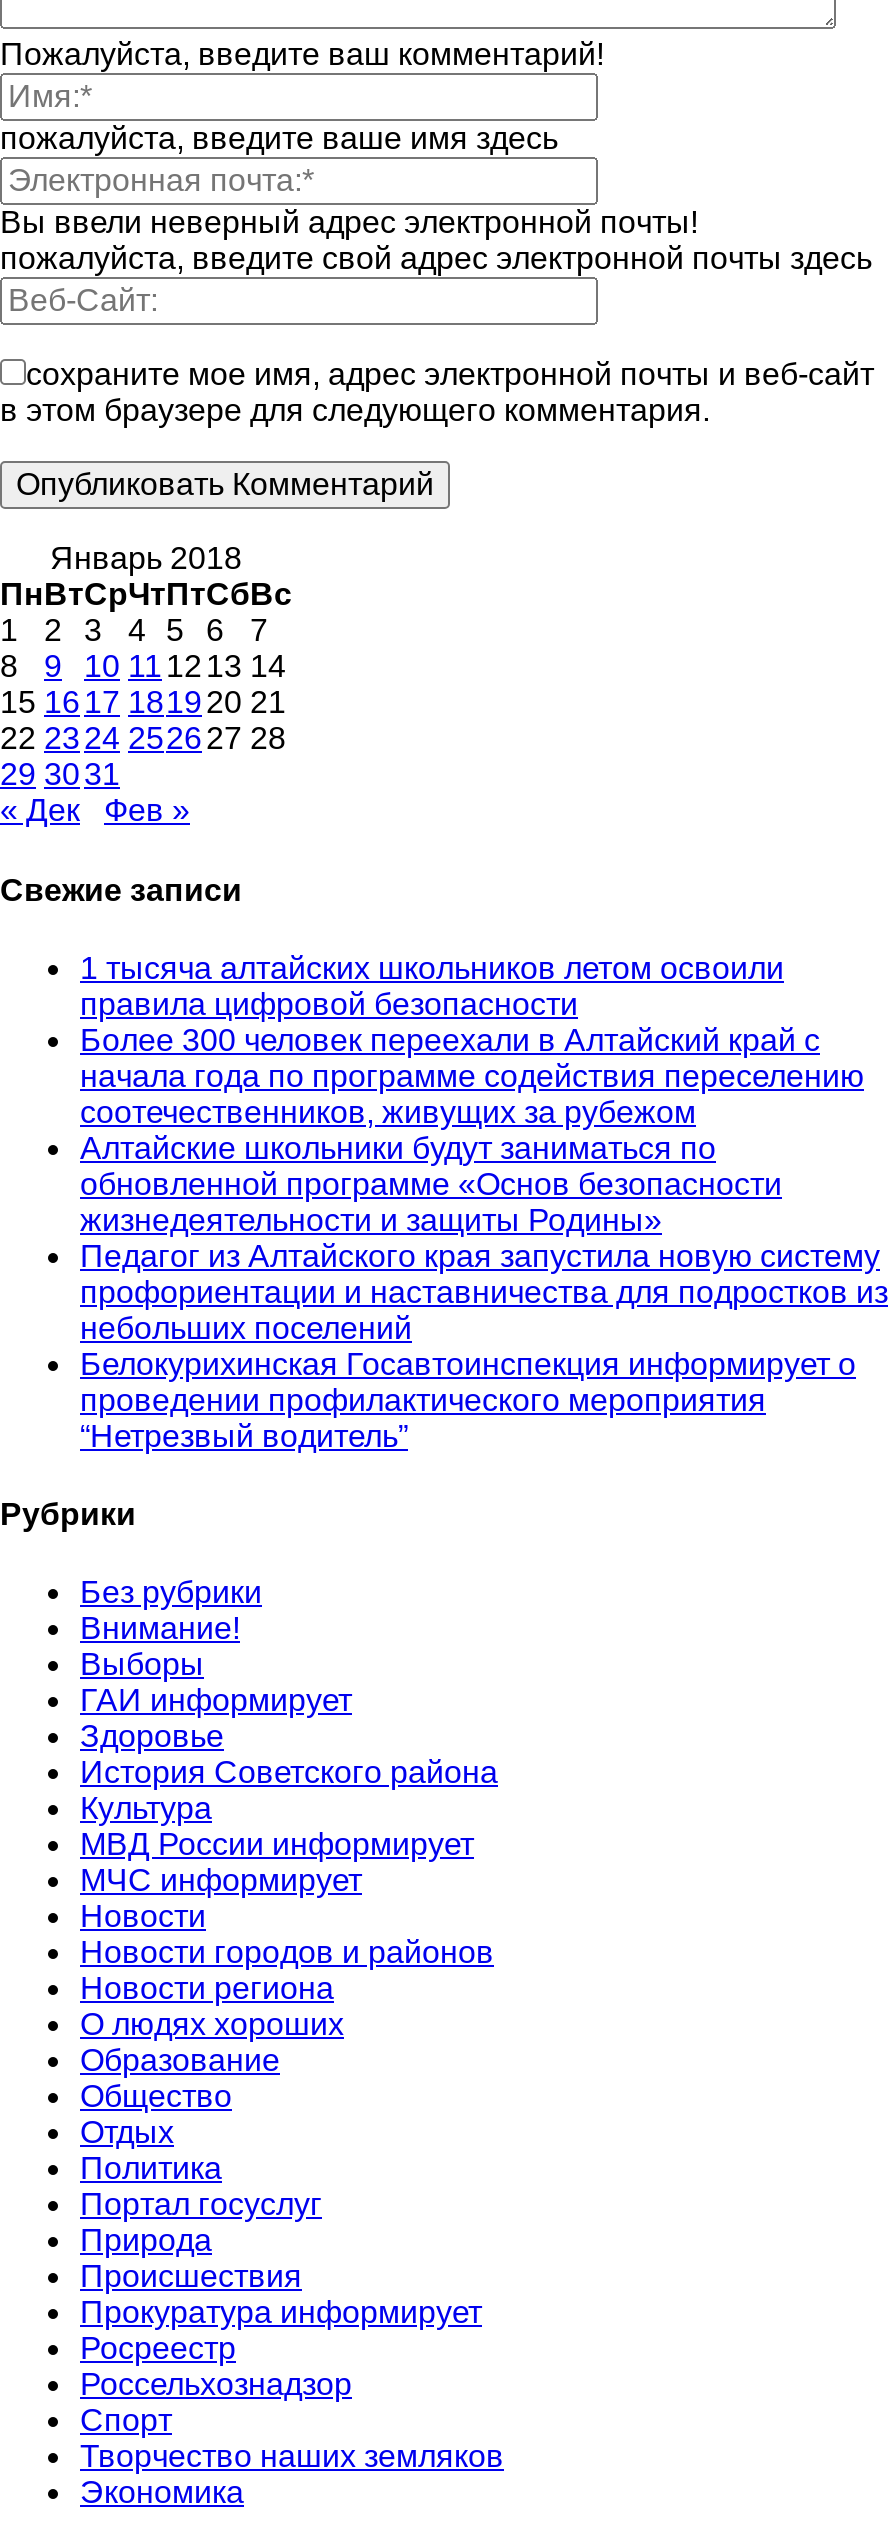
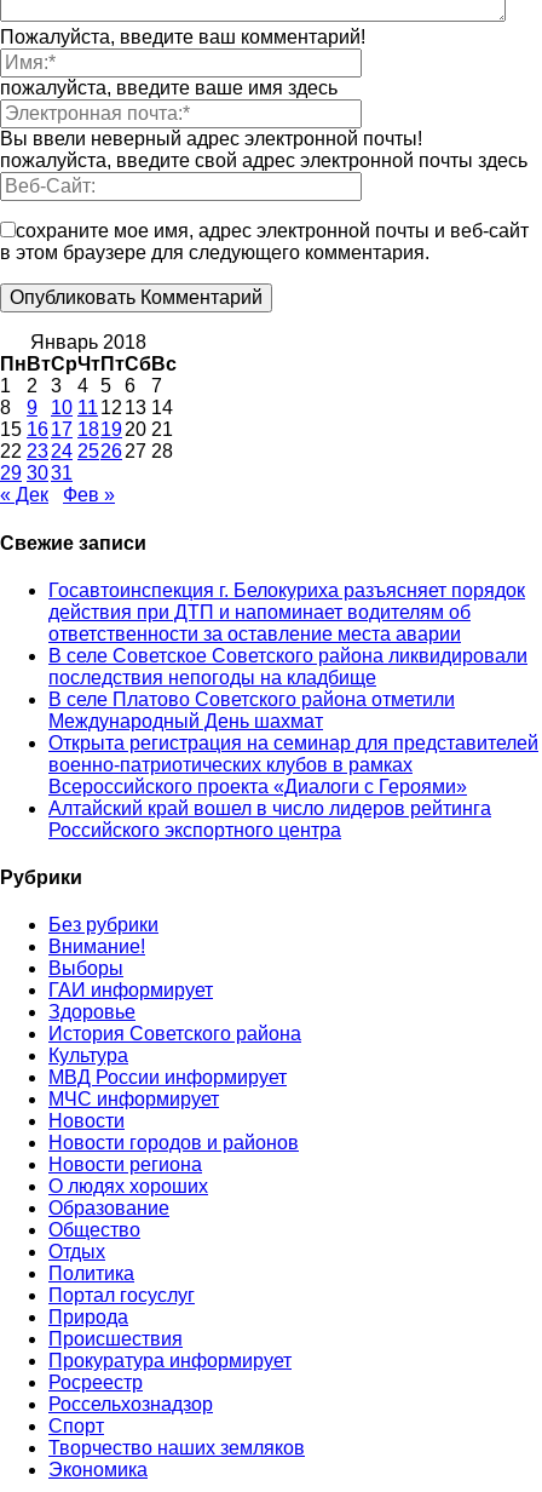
- 1 тысяча алтайских школьников летом освоили
- правила цифровой безопасности
- Более 300 человек переехали в Алтайский край с
- начала года по программе содействия переселению
- соотечественников, живущих за рубежом
- Алтайские школьники будут заниматься по
- обновленной программе «Основ безопасности
- жизнедеятельности и защиты Родины»
- Педагог из Алтайского края запустила новую систему
- профориентации и наставничества для подростков из
- небольших поселений
- Белокурихинская Госавтоинспекция информирует о
- проведении профилактического мероприятия
- “Нетрезвый водитель”
+ Госавтоинспекция г. Белокуриха разъясняет порядок
+ действия при ДТП и напоминает водителям об
+ ответственности за оставление места аварии
+ В селе Советское Советского района ликвидировали
+ последствия непогоды на кладбище
+ В селе Платово Советского района отметили
+ Международный День шахмат
+ Открыта регистрация на семинар для представителей
+ военно-патриотических клубов в рамках
+ Всероссийского проекта «Диалоги с Героями»
+ Алтайский край вошел в число лидеров рейтинга
+ Российского экспортного центра
